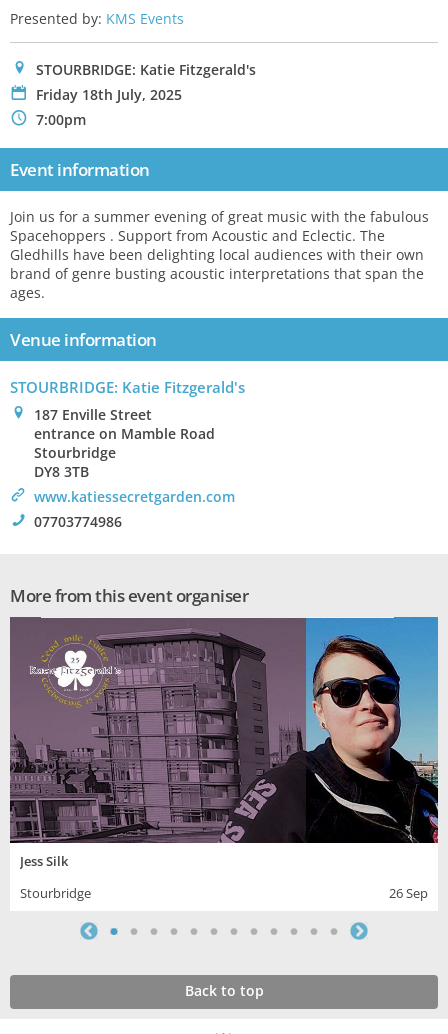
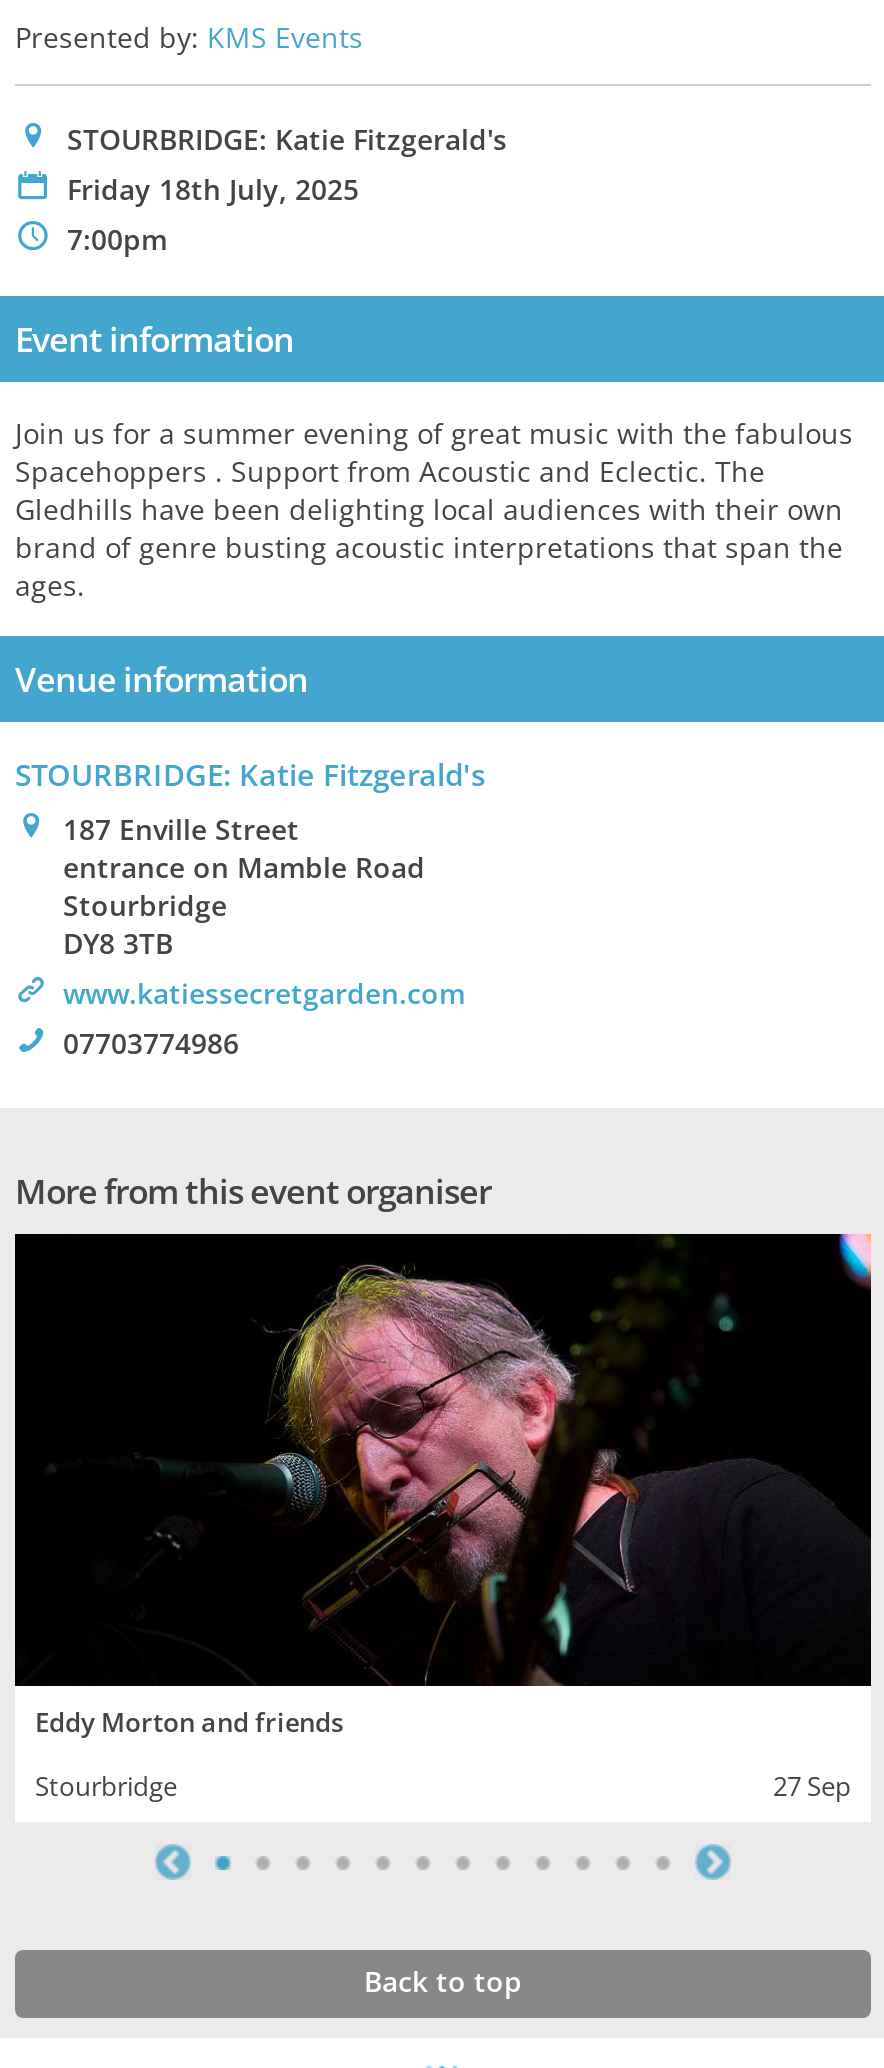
- [image]
- Jess Silk
+ [image]
+ Eddy Morton and friends

- 26 Sep
+ 27 Sep
